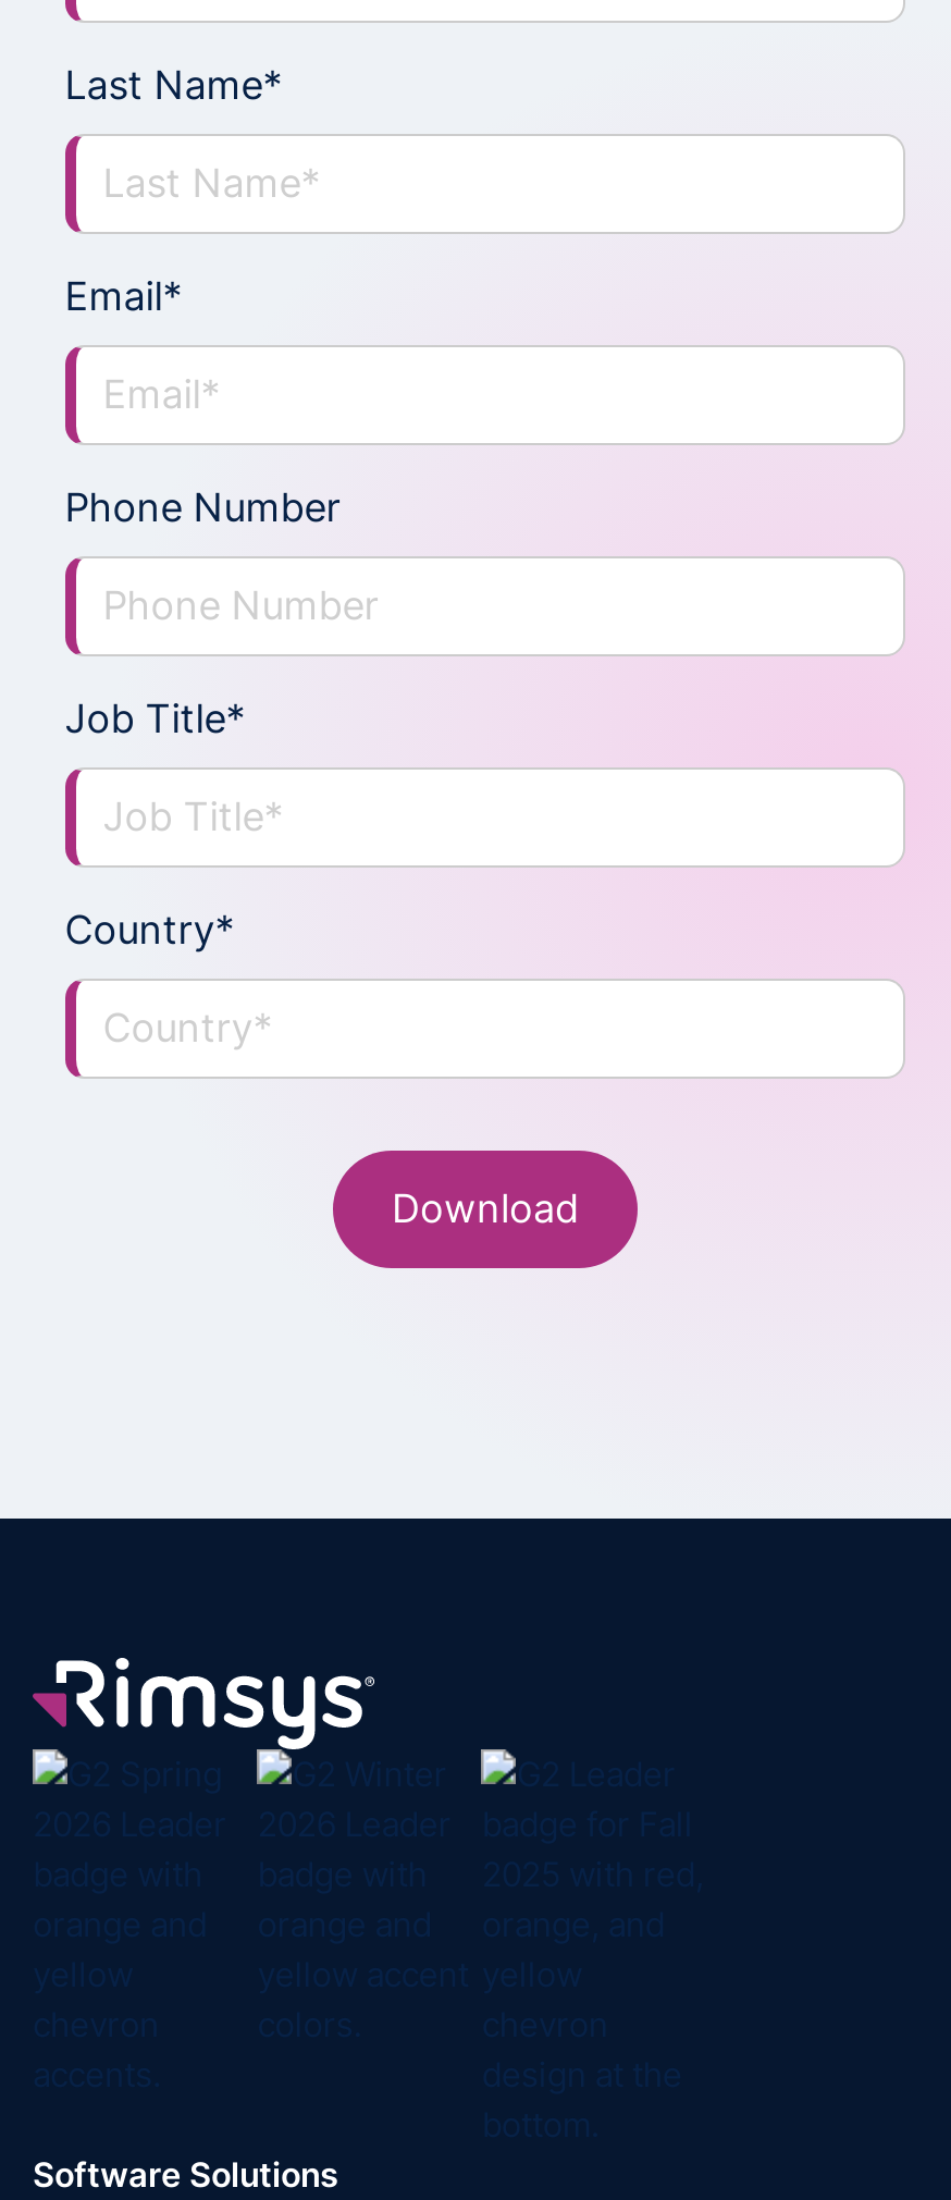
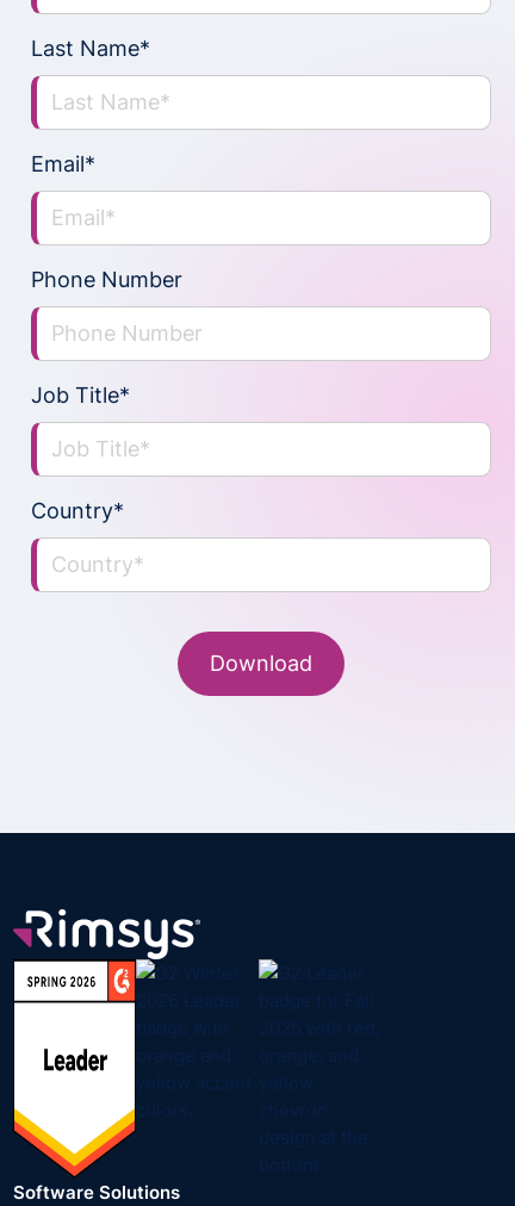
+ [image]
